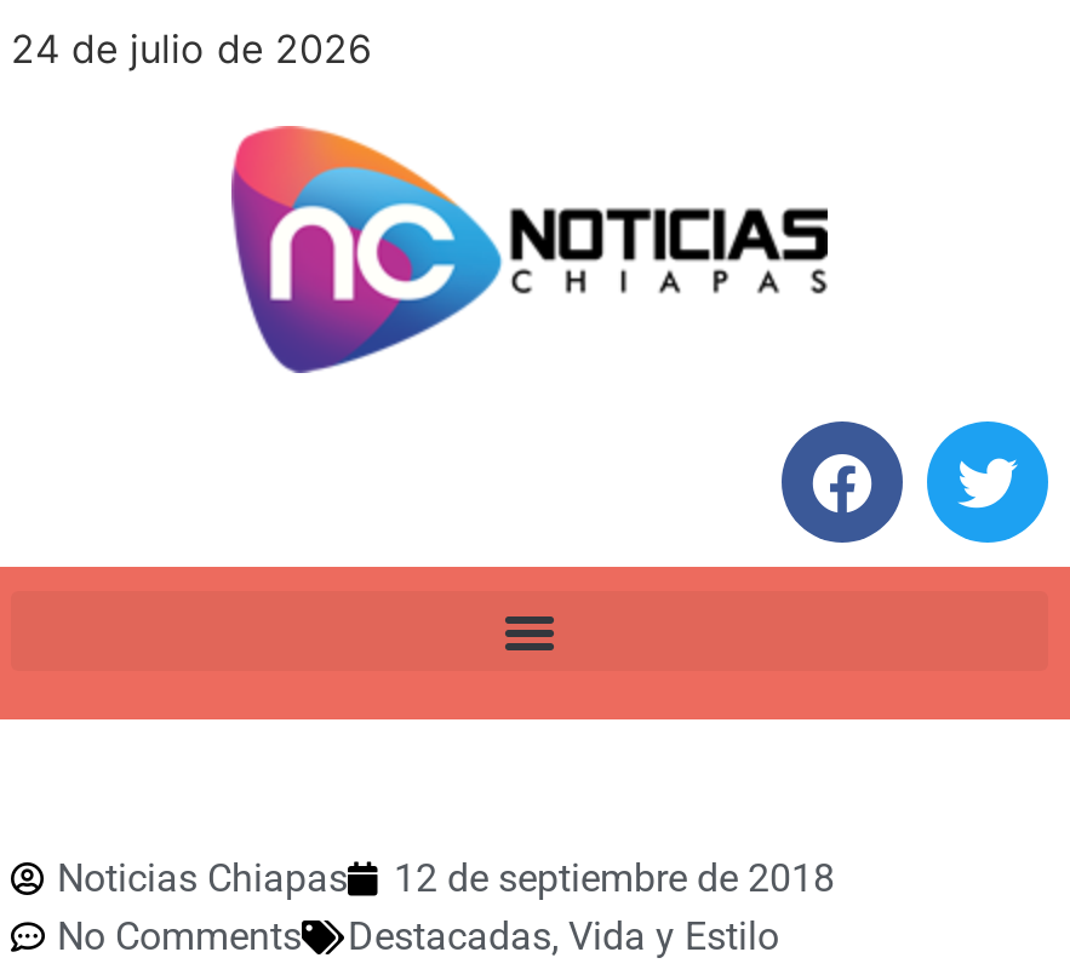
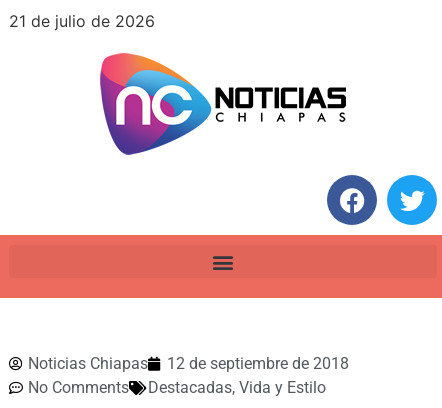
- 24 de julio de 2026
+ 21 de julio de 2026
